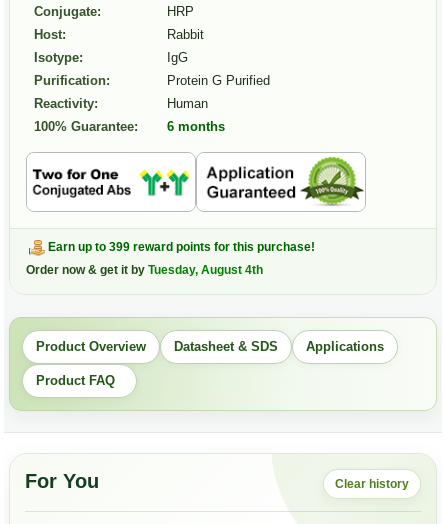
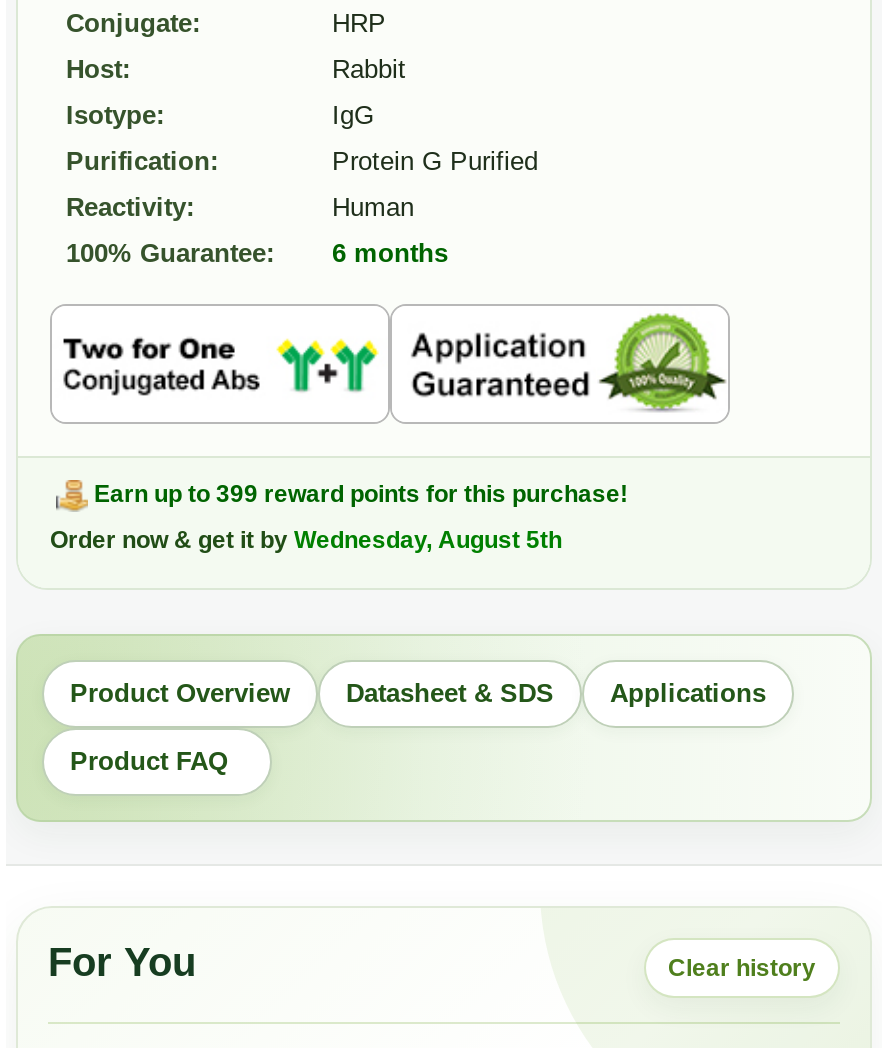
- Order now & get it by Tuesday, August 4th
+ Order now & get it by Wednesday, August 5th
